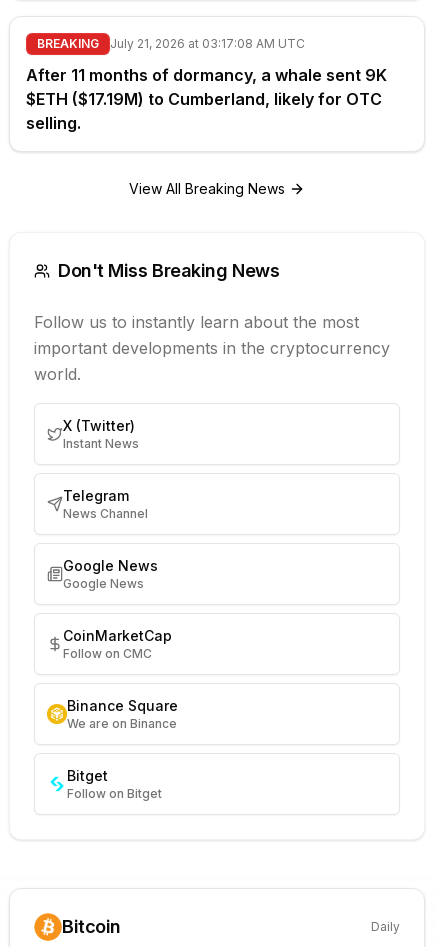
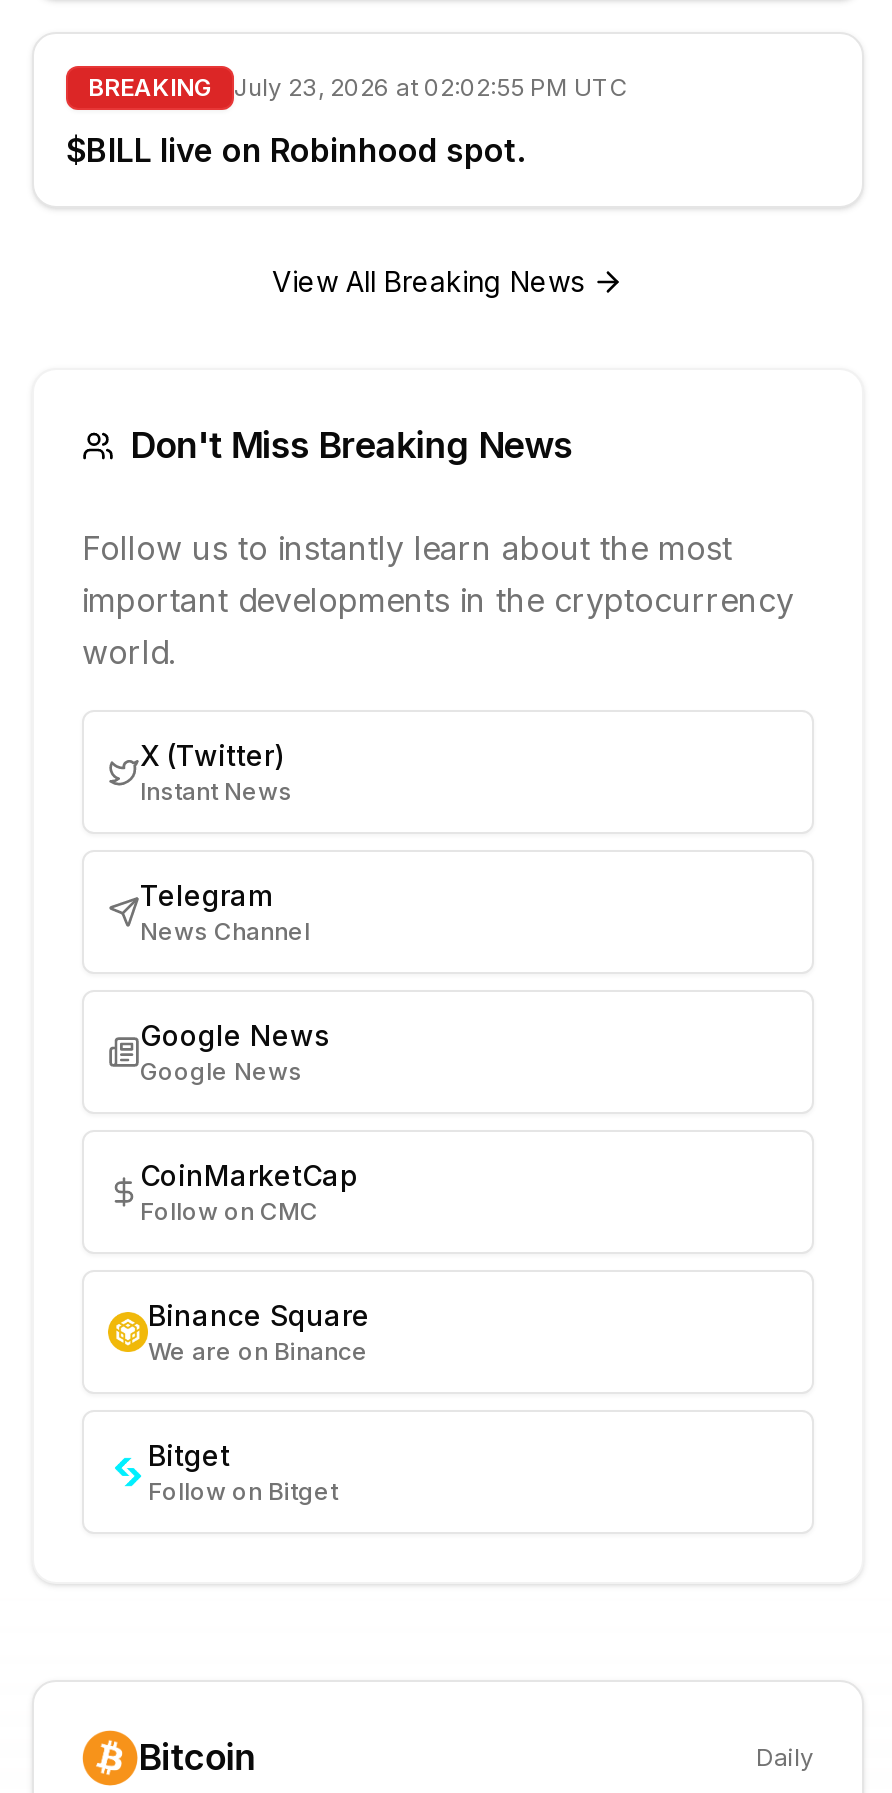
- BREAKING July 21, 2026 at 03:17:08 AM UTC
+ BREAKING July 23, 2026 at 02:02:55 PM UTC

- After 11 months of dormancy, a whale sent 9K
- $ETH ($17.19M) to Cumberland, likely for OTC
- selling.
+ $BILL live on Robinhood spot.
